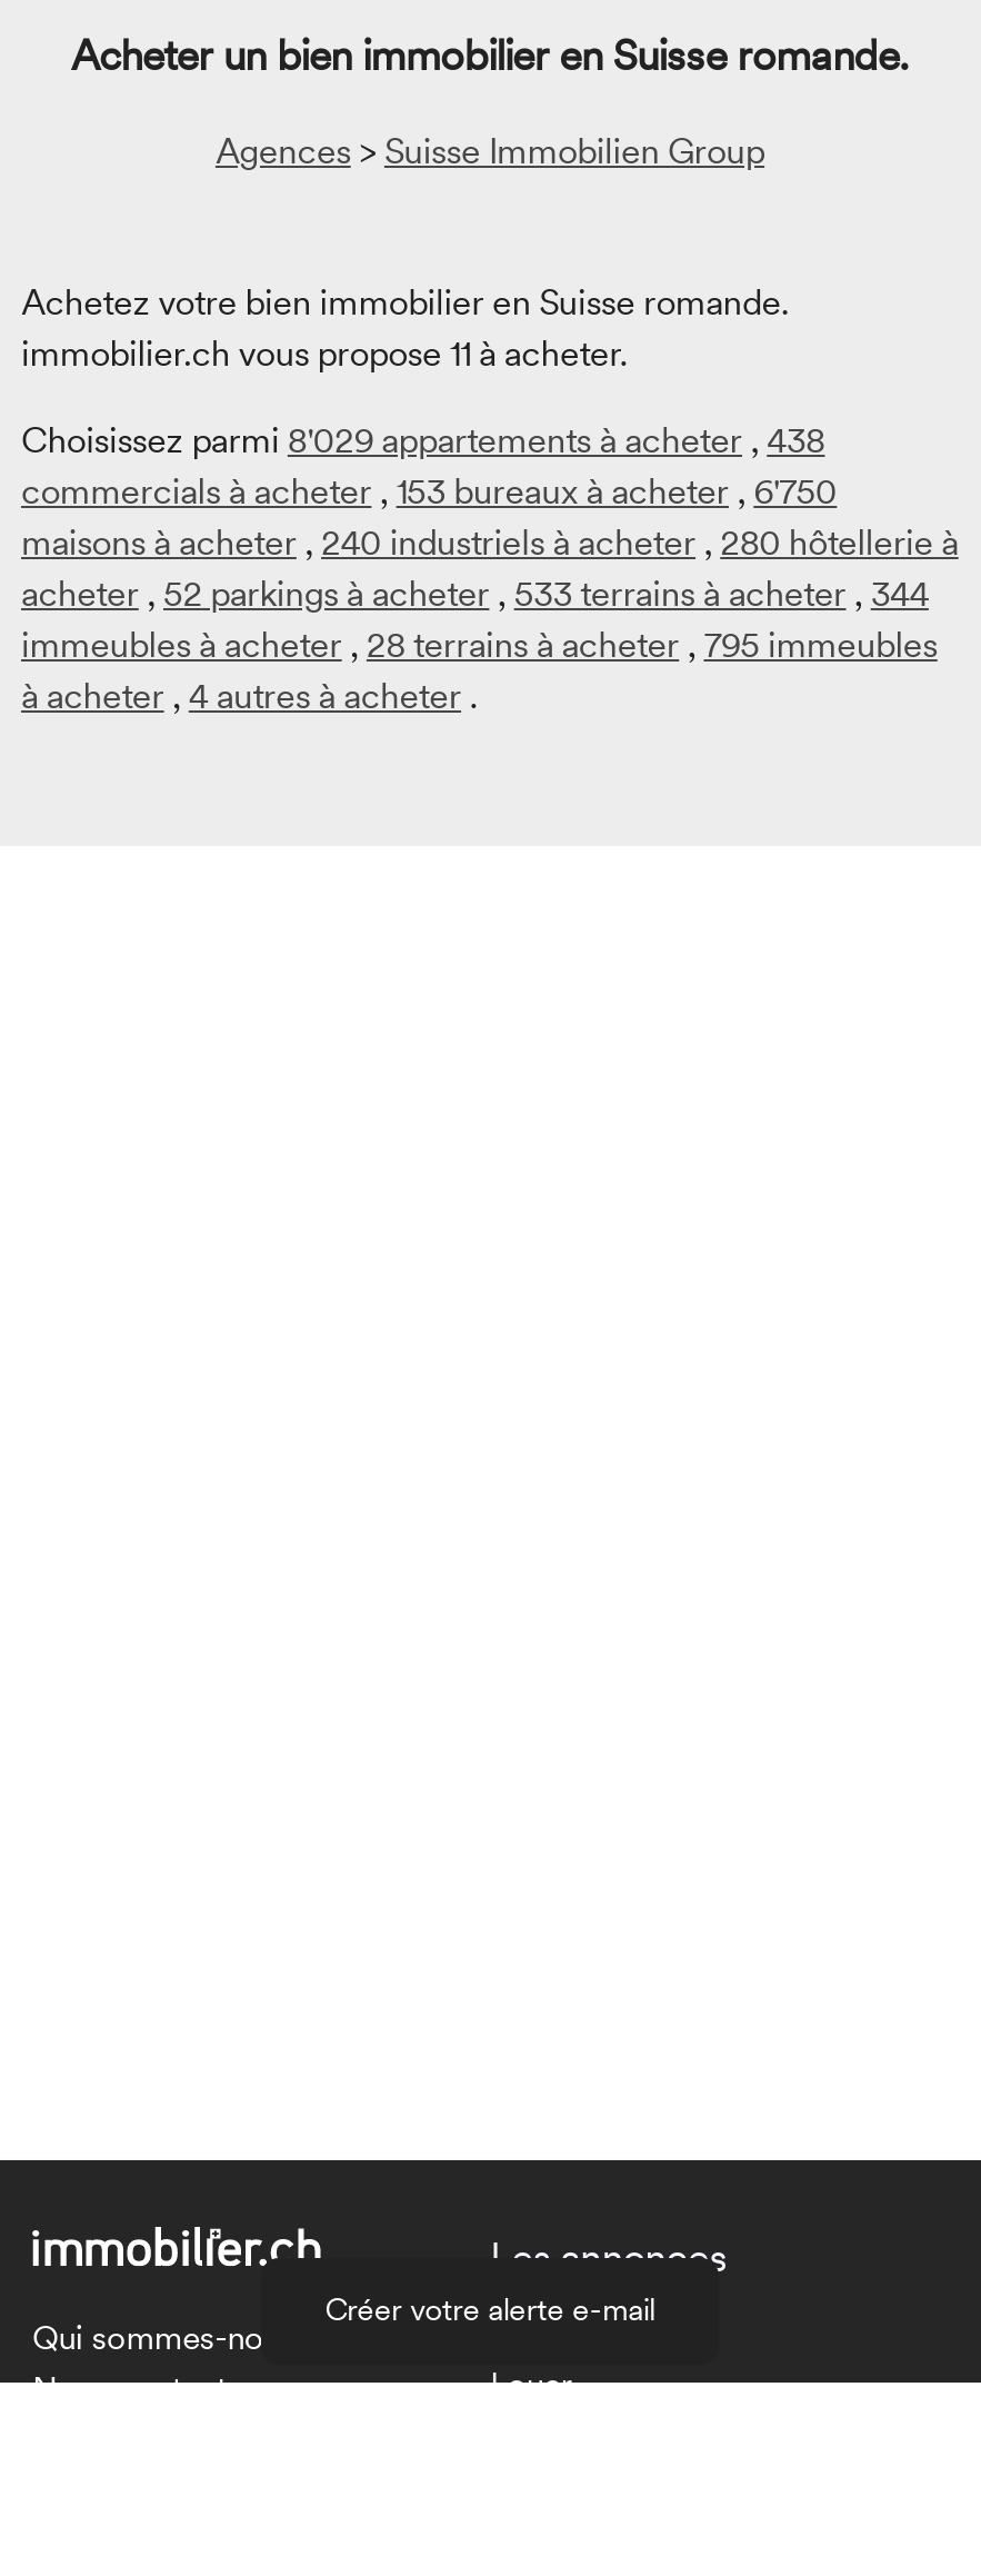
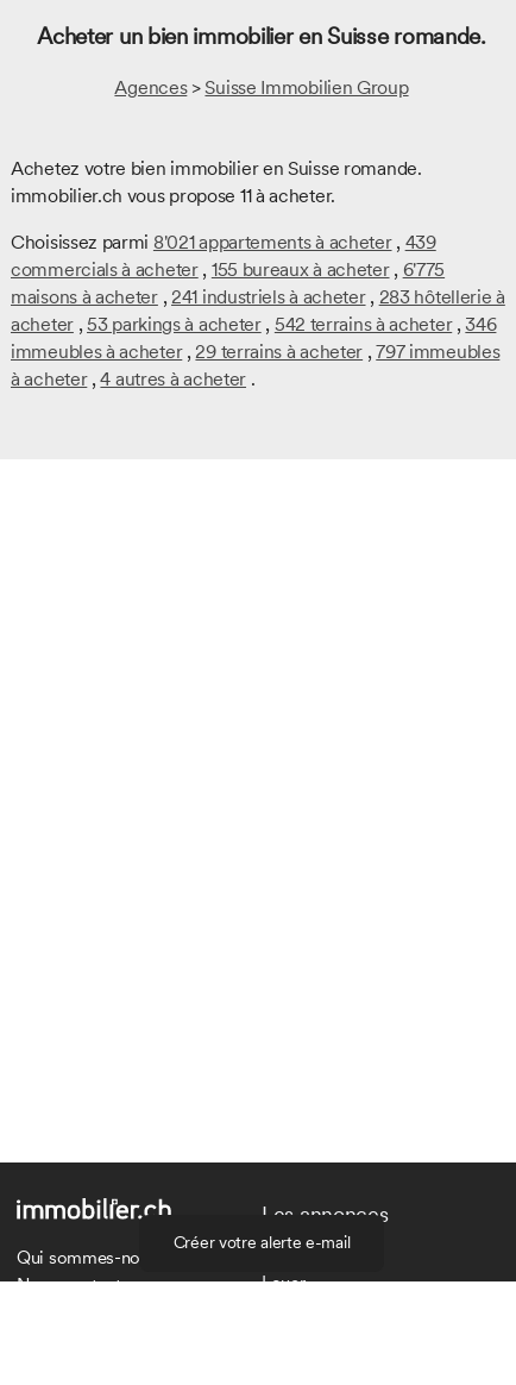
- Choisissez parmi 8'029 appartements à acheter, 438
+ Choisissez parmi 8'021 appartements à acheter, 439

- commercials à acheter, 153 bureaux à acheter, 6'750
+ commercials à acheter, 155 bureaux à acheter, 6'775

- maisons à acheter, 240 industriels à acheter, 280 hôtellerie à
+ maisons à acheter, 241 industriels à acheter, 283 hôtellerie à

- acheter, 52 parkings à acheter, 533 terrains à acheter, 344
+ acheter, 53 parkings à acheter, 542 terrains à acheter, 346

- immeubles à acheter, 28 terrains à acheter, 795 immeubles
+ immeubles à acheter, 29 terrains à acheter, 797 immeubles
